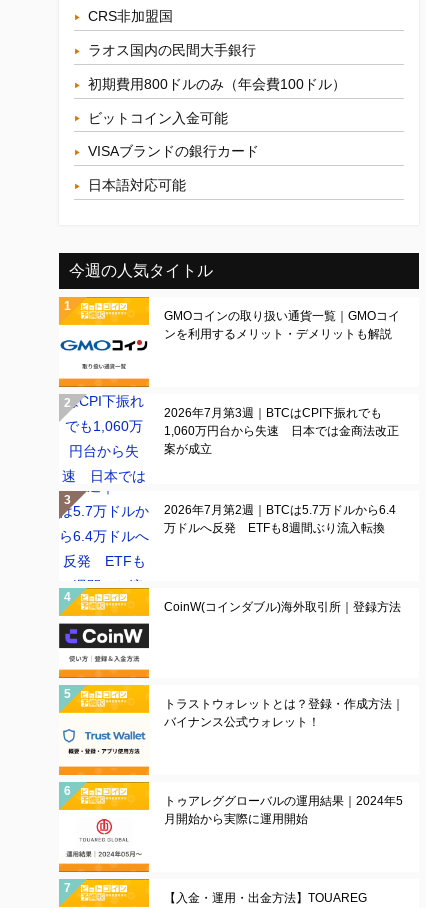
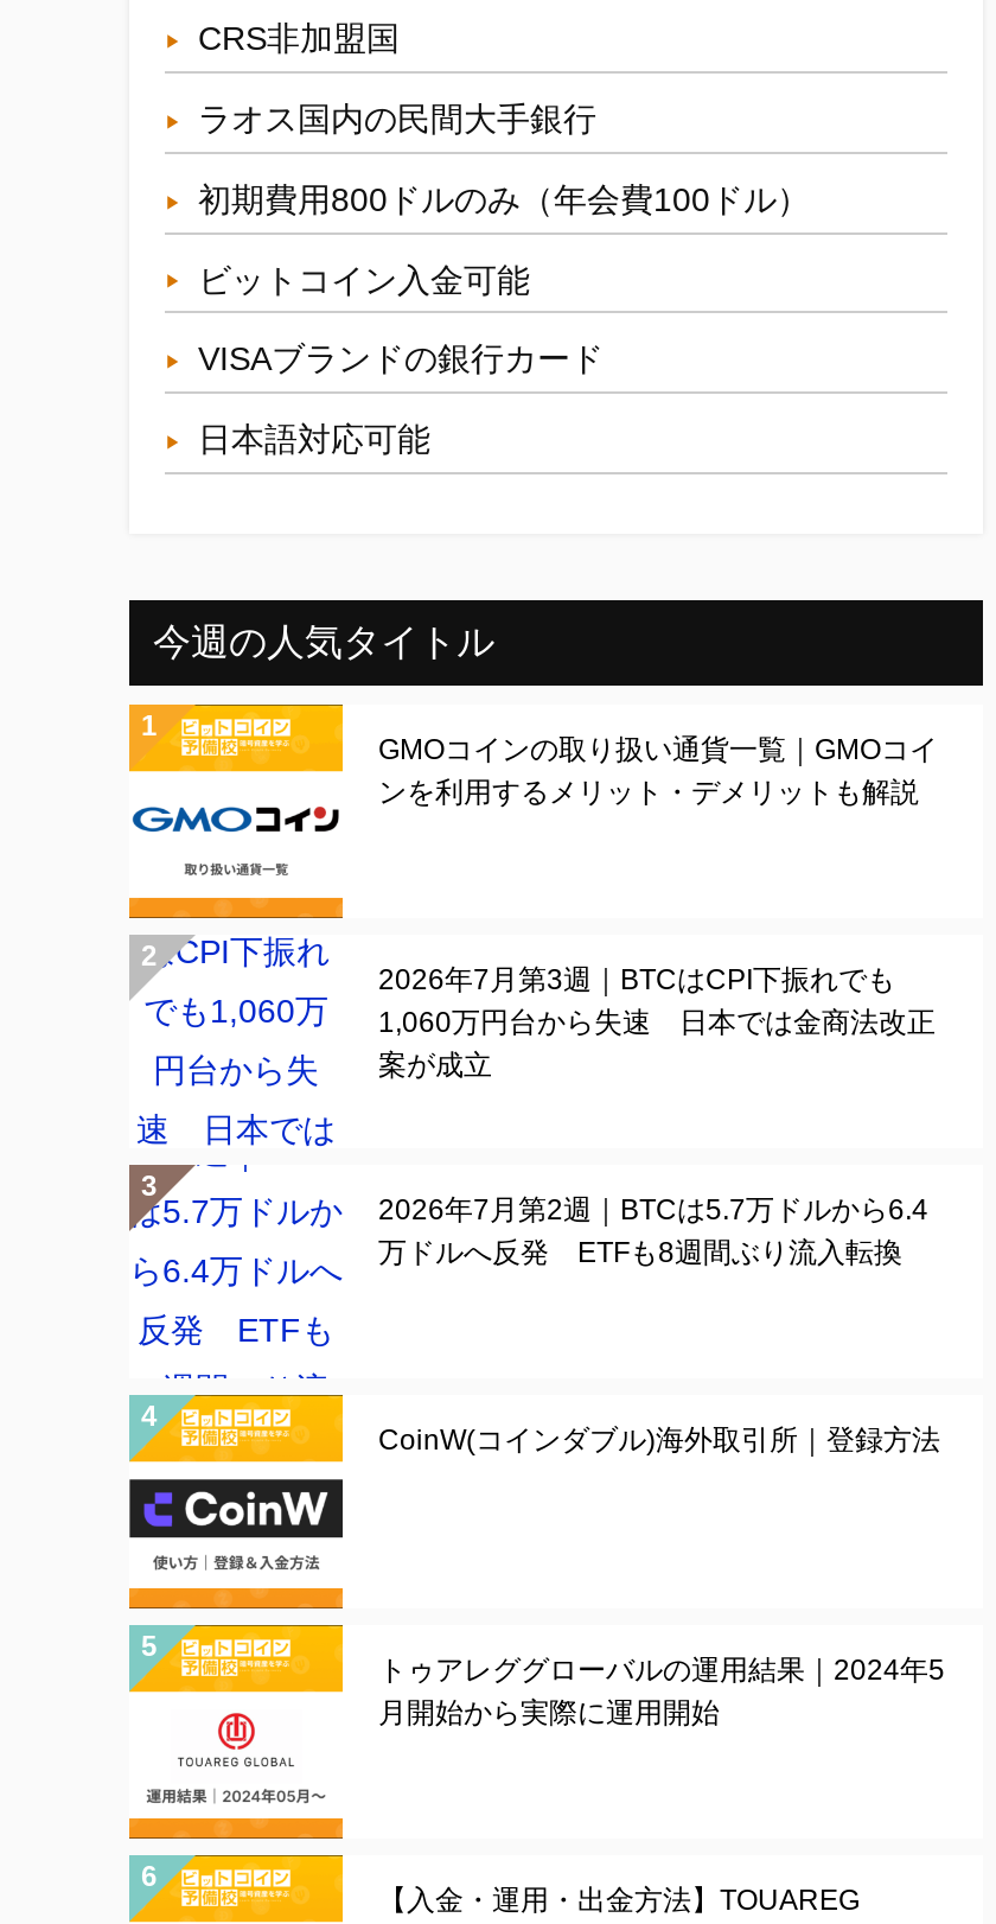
- [image]
- トラストウォレットとは？登録・作成方法｜
- バイナンス公式ウォレット！
